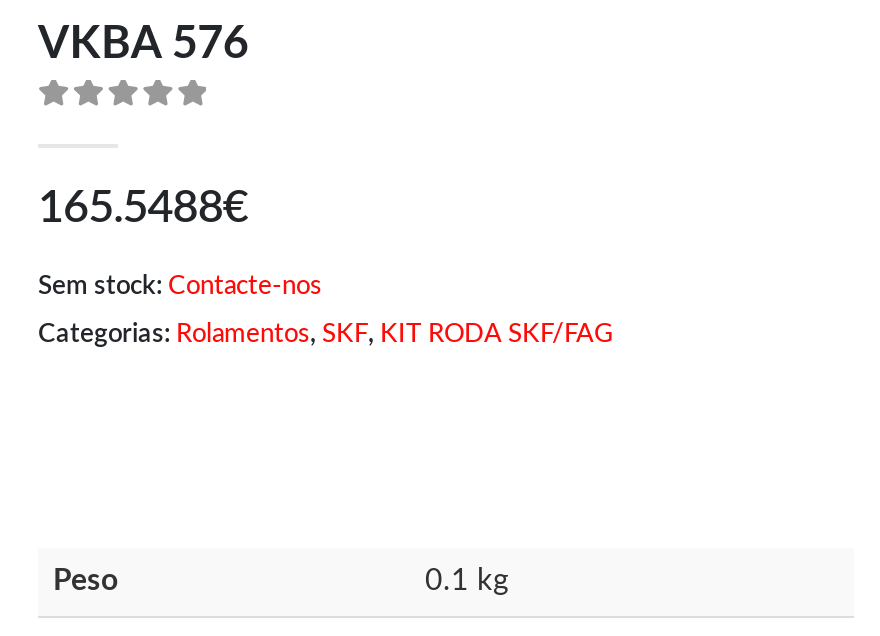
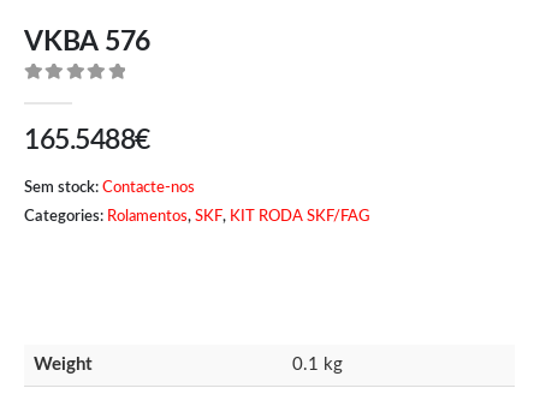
- Categorias: Rolamentos, SKF, KIT RODA SKF/FAG
+ Categories: Rolamentos, SKF, KIT RODA SKF/FAG

- Peso
+ Weight
